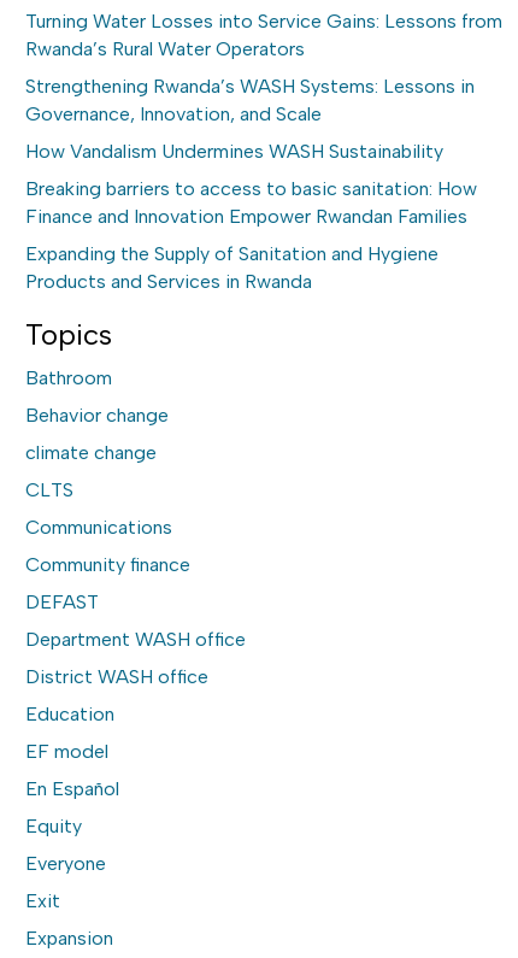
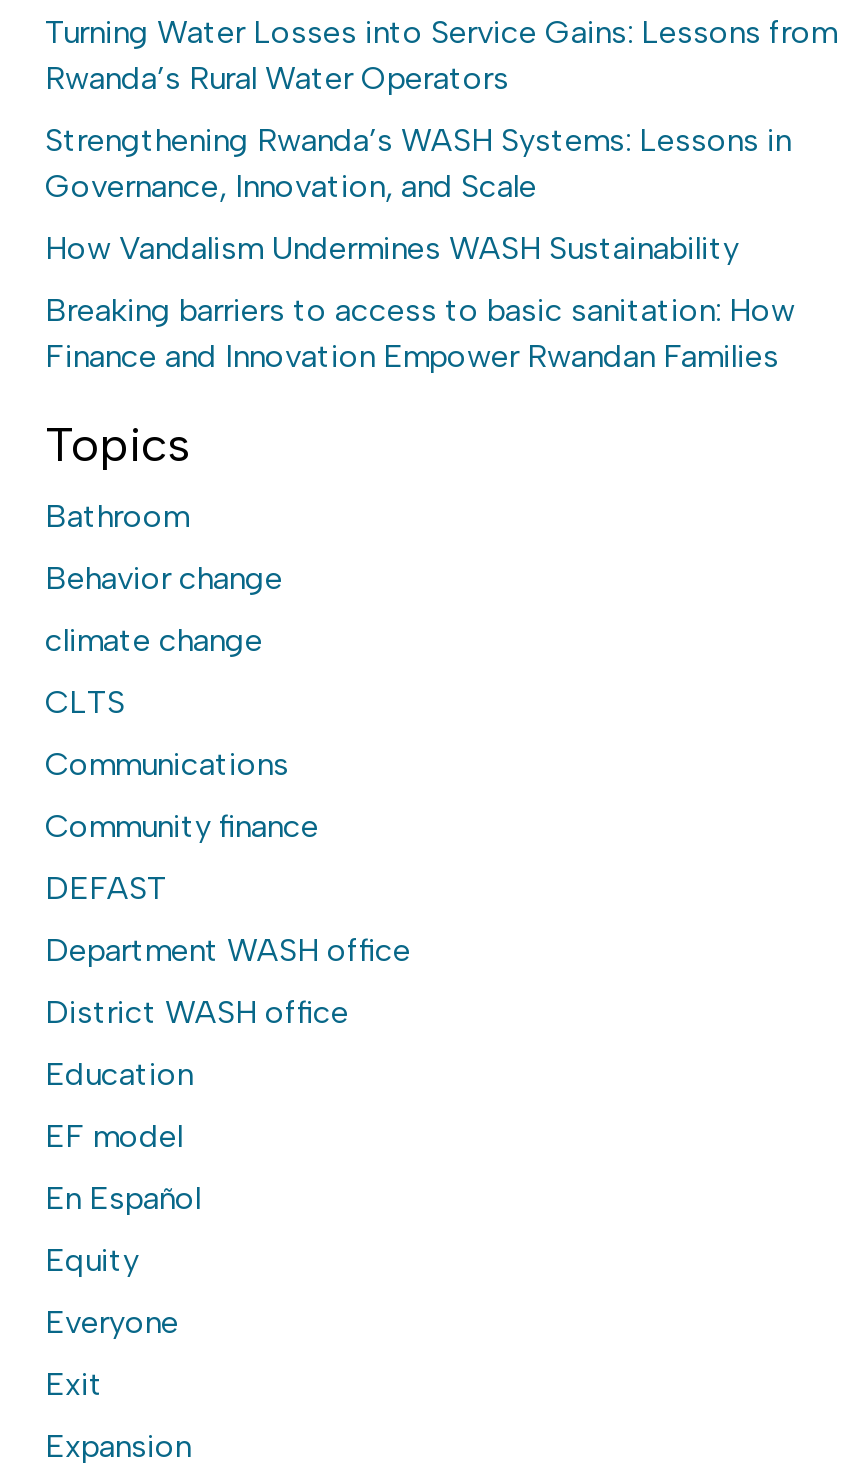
- Expanding the Supply of Sanitation and Hygiene
- Products and Services in Rwanda
